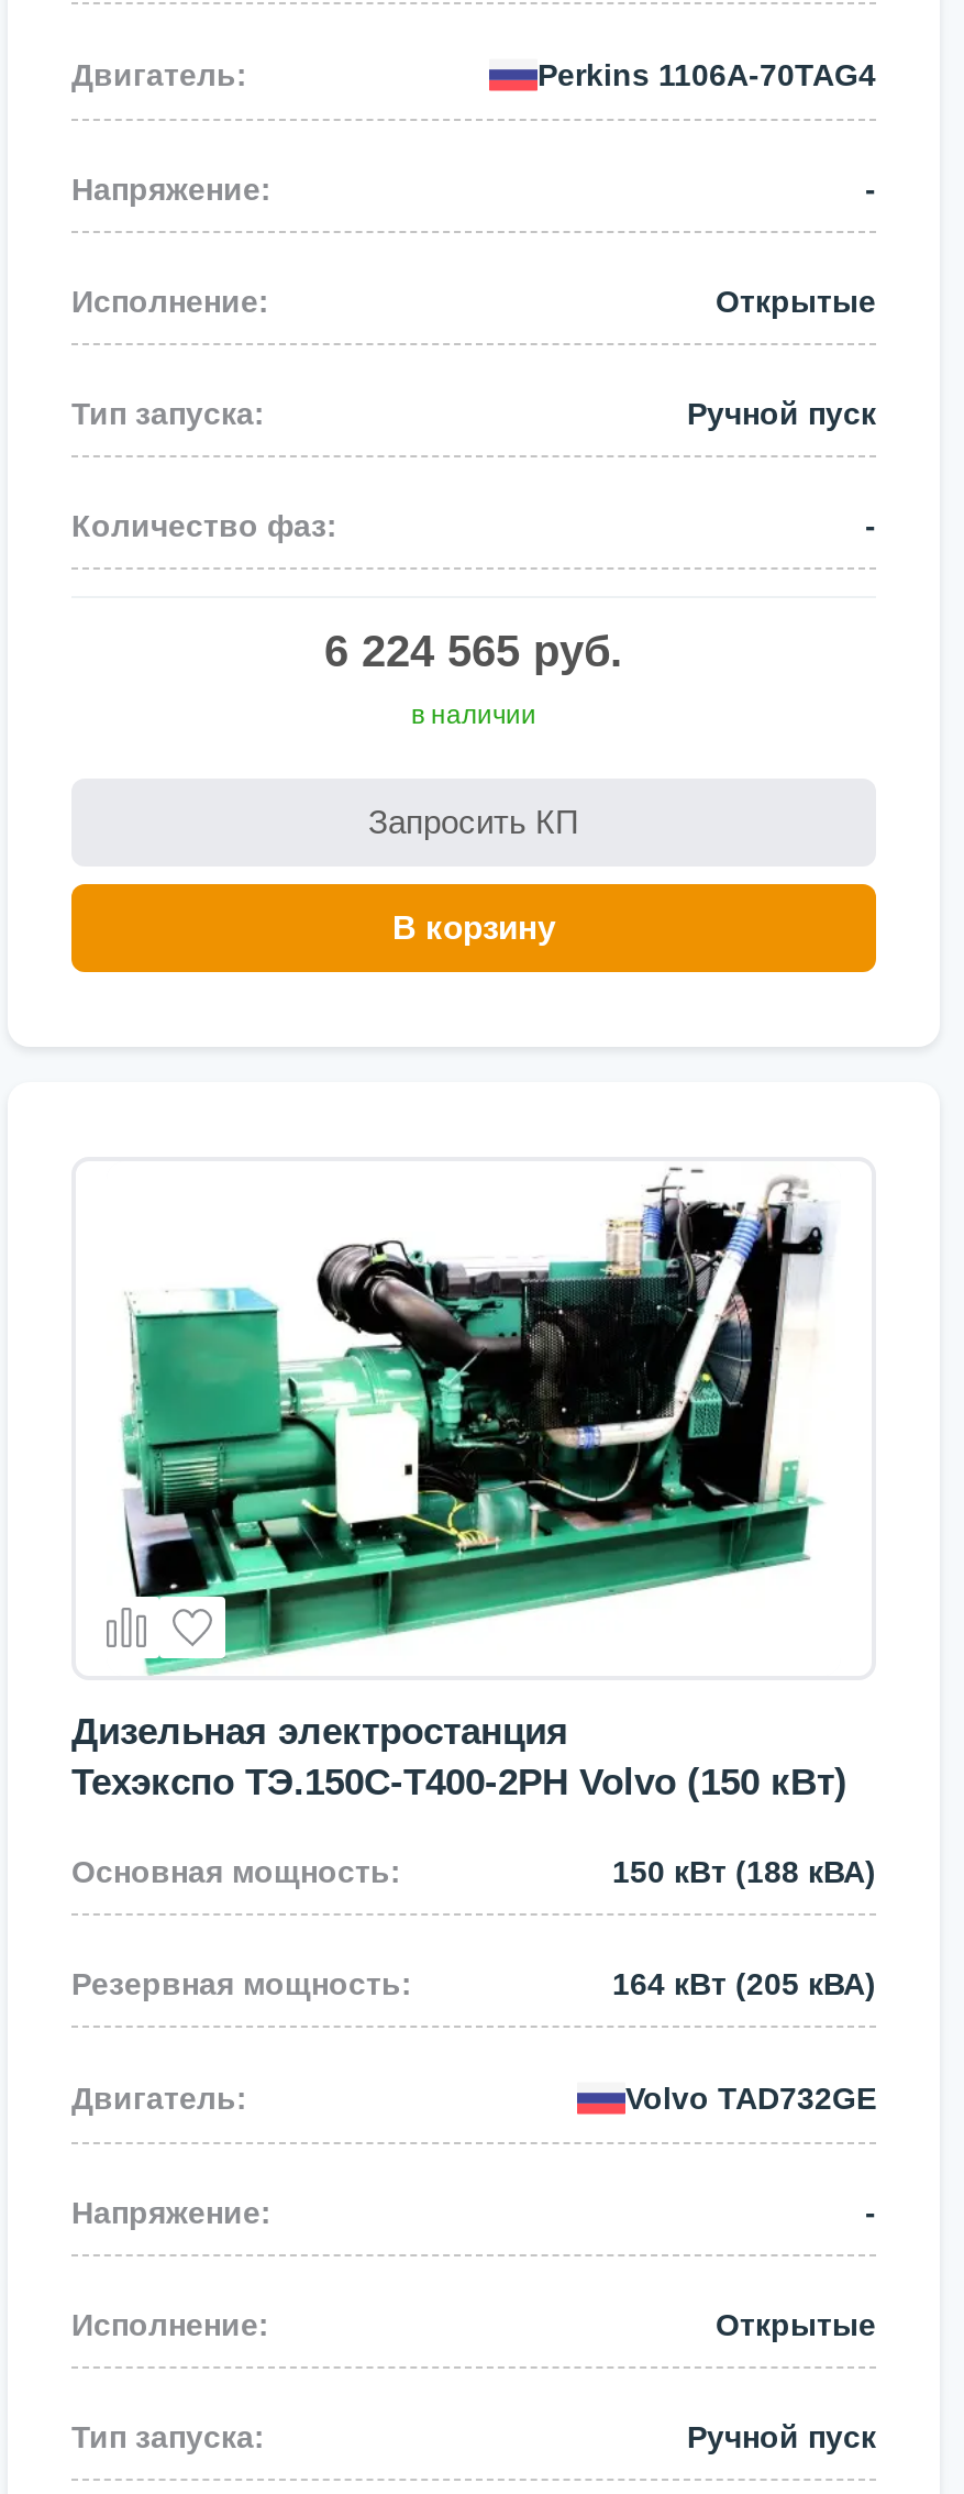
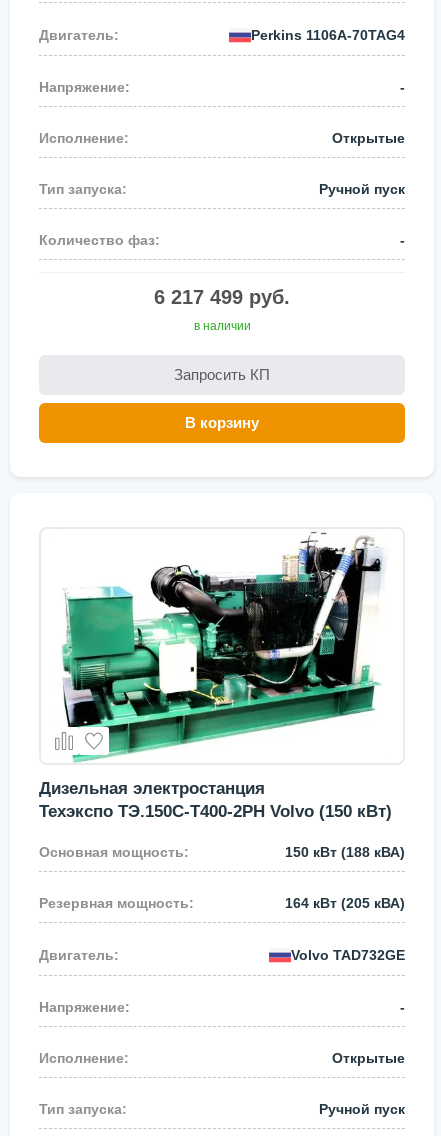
- 6 224 565 руб.
+ 6 217 499 руб.
